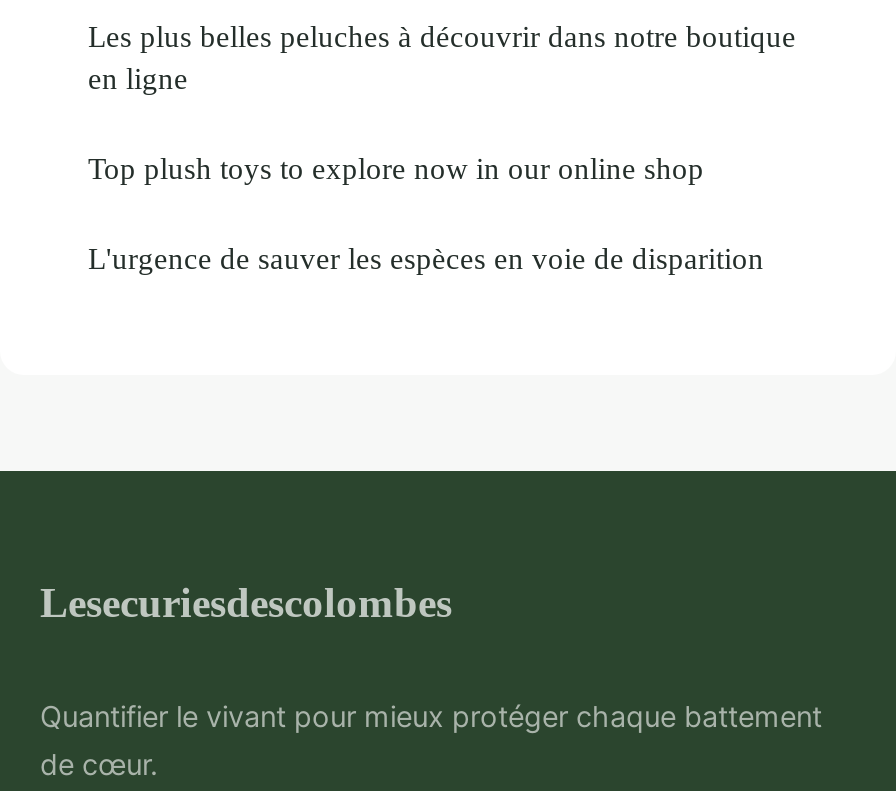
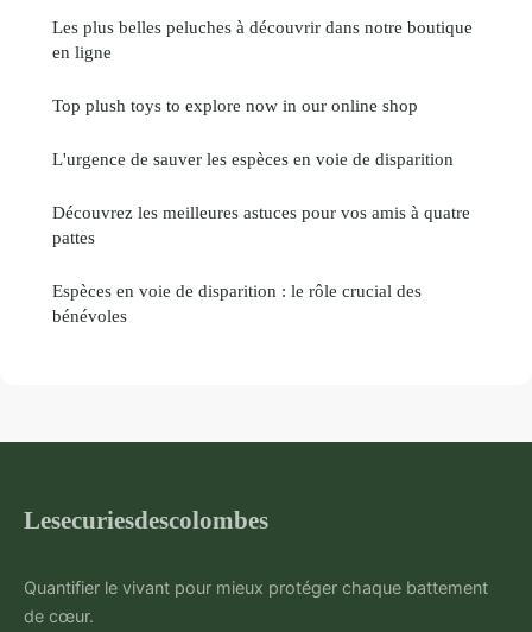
+ Découvrez les meilleures astuces pour vos amis à quatre
+ pattes
+ Espèces en voie de disparition : le rôle crucial des
+ bénévoles
